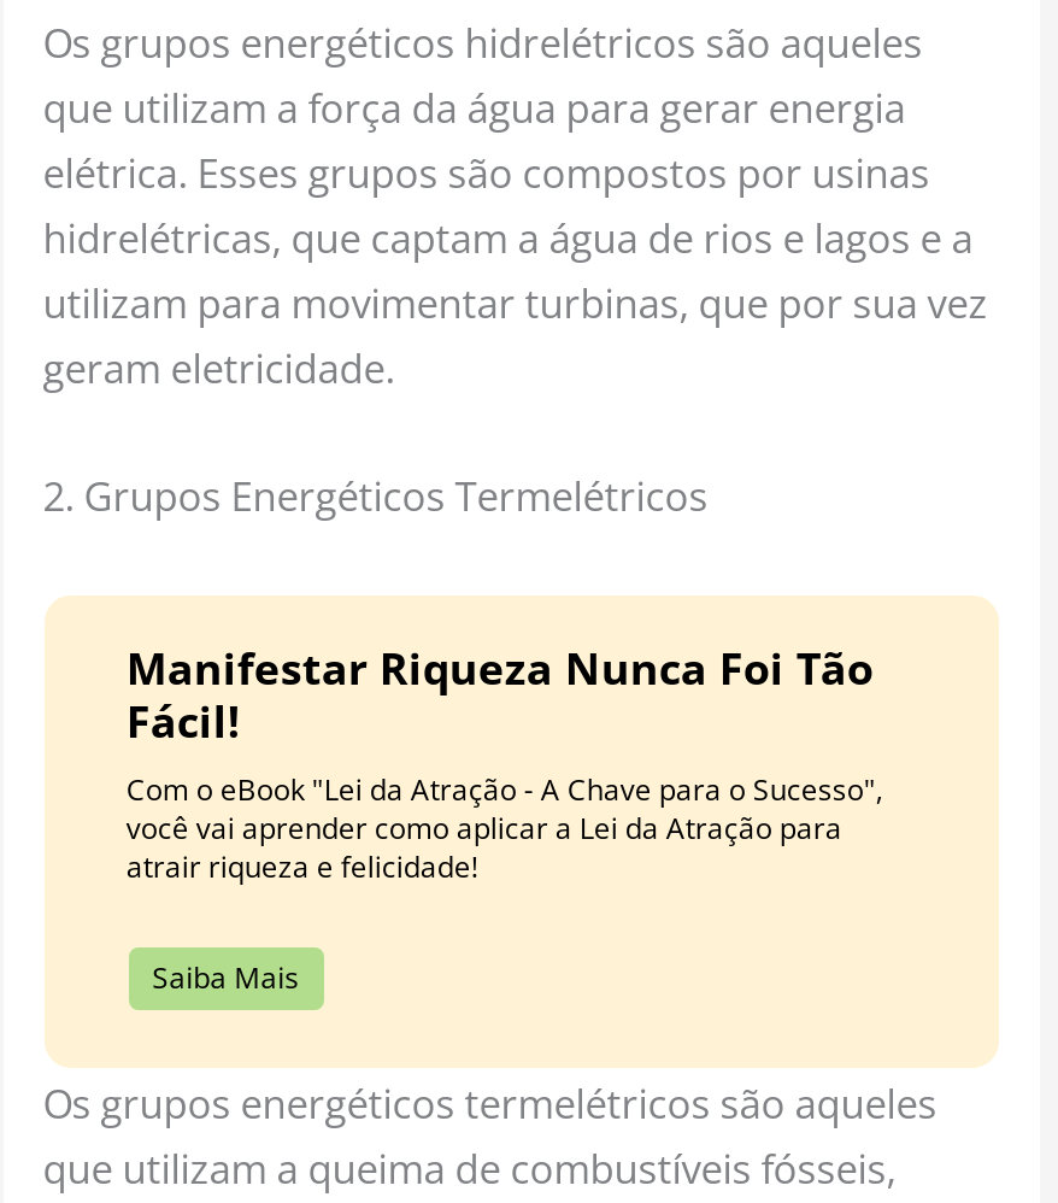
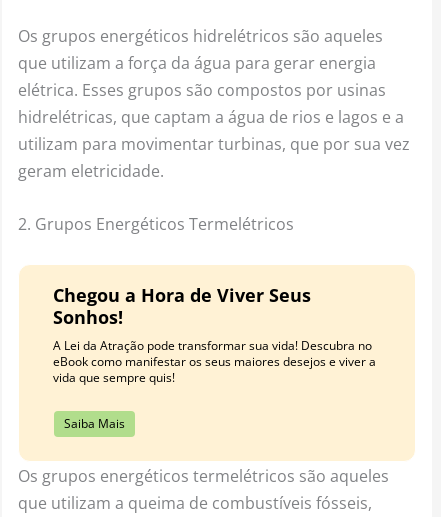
- Manifestar Riqueza Nunca Foi Tão
- Fácil!
- Com o eBook "Lei da Atração - A Chave para o Sucesso",
- você vai aprender como aplicar a Lei da Atração para
- atrair riqueza e felicidade!
+ Chegou a Hora de Viver Seus
+ Sonhos!
+ A Lei da Atração pode transformar sua vida! Descubra no
+ eBook como manifestar os seus maiores desejos e viver a
+ vida que sempre quis!
